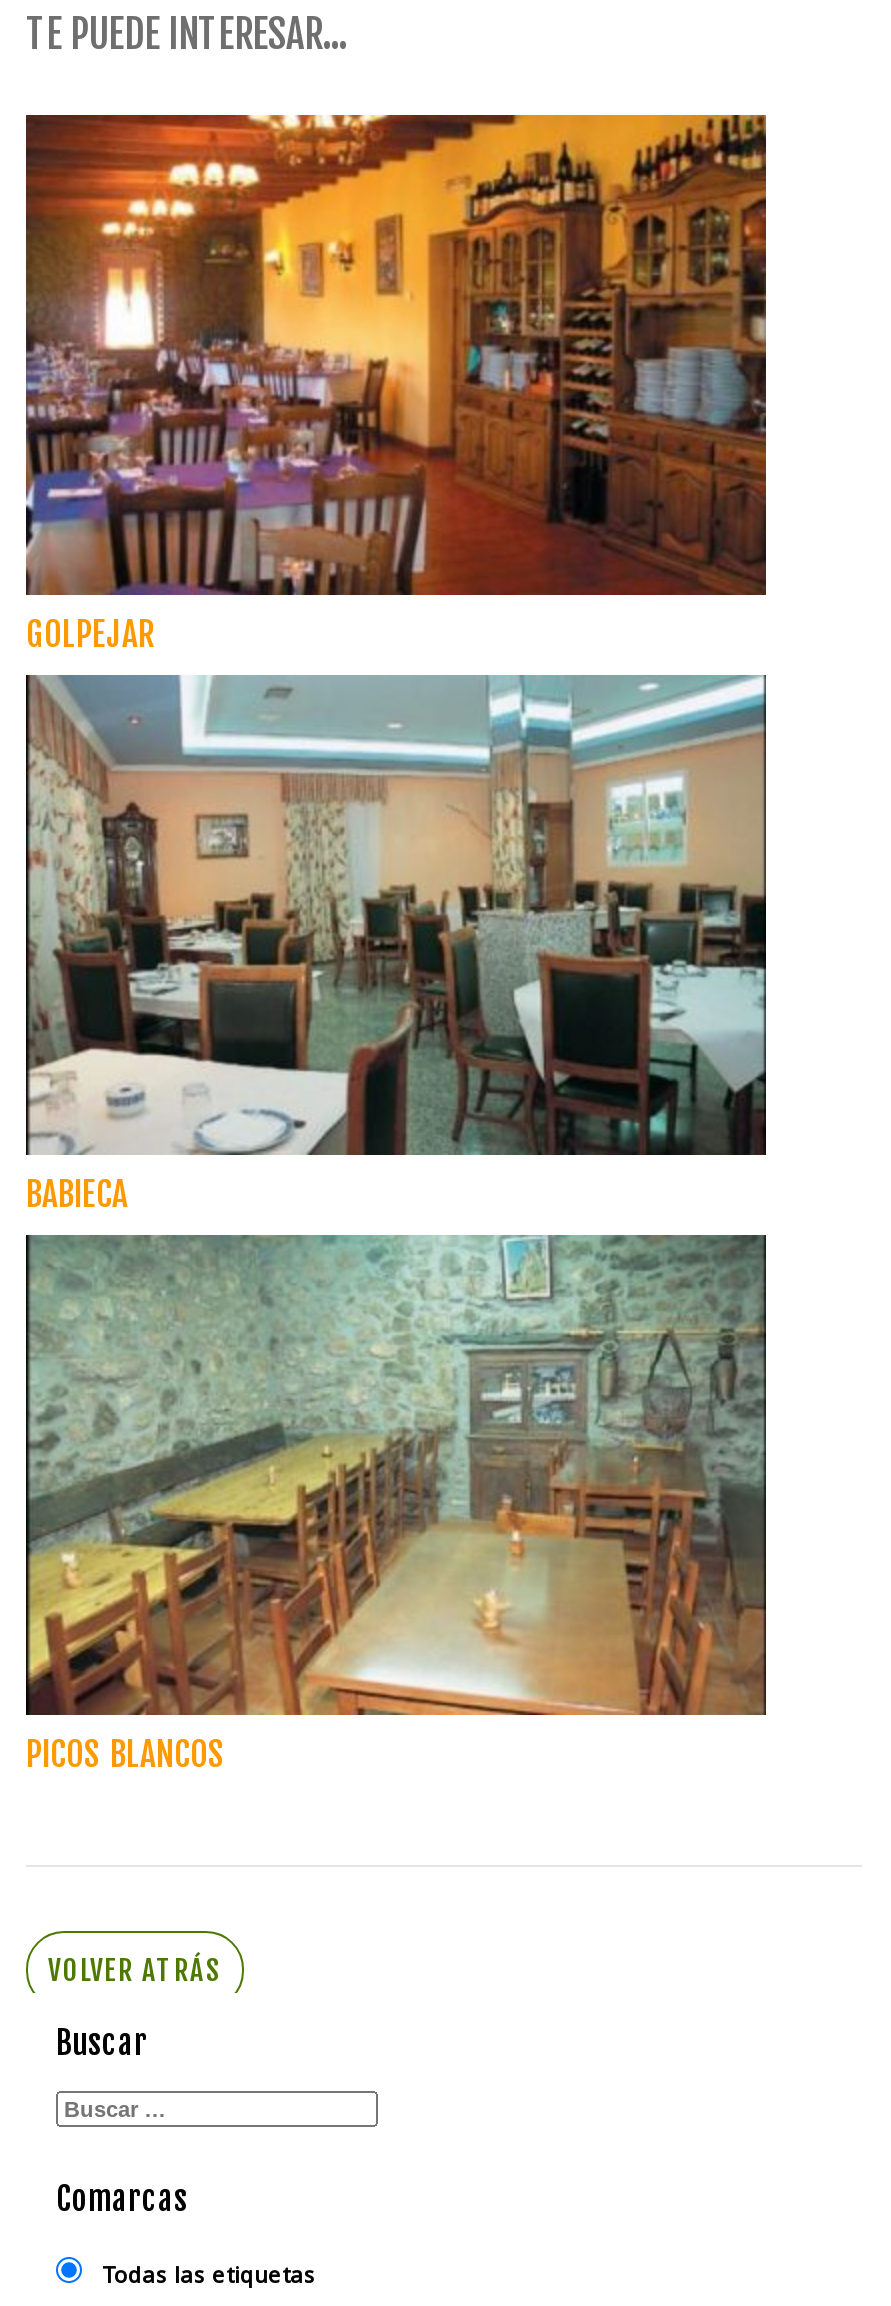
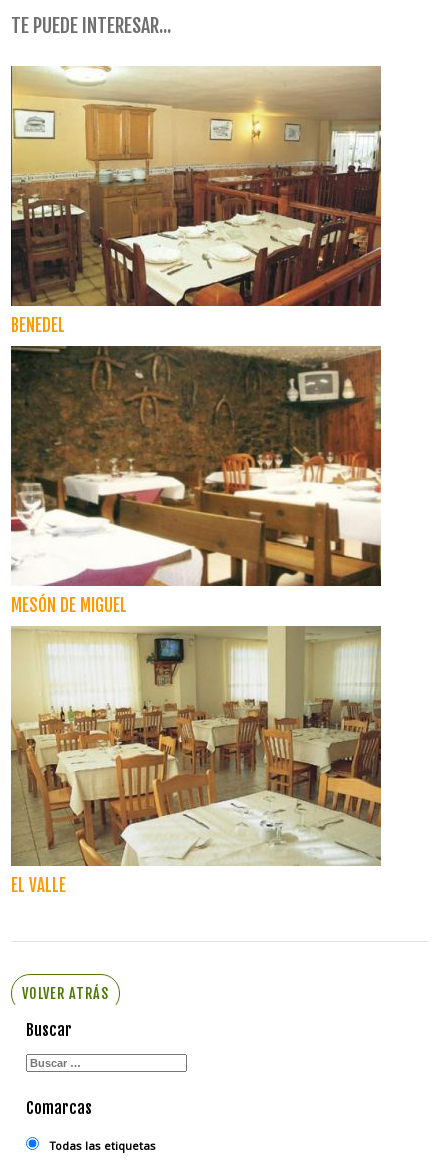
- [image]
- GOLPEJAR
+ [image]
+ BENEDEL

- [image]
- BABIECA
+ [image]
+ MESÓN DE MIGUEL

- [image]
- PICOS BLANCOS
+ [image]
+ EL VALLE
